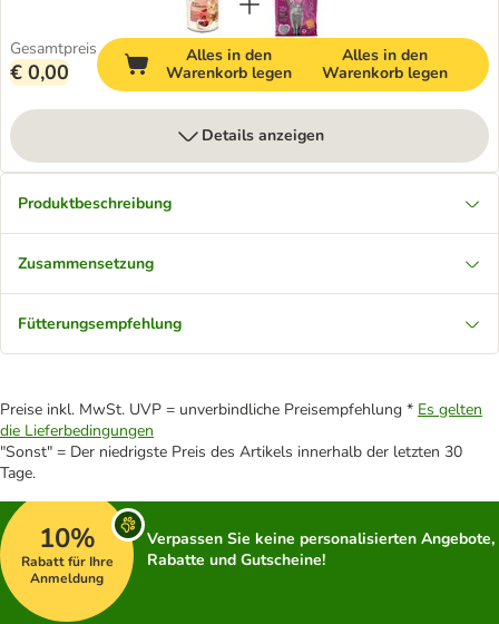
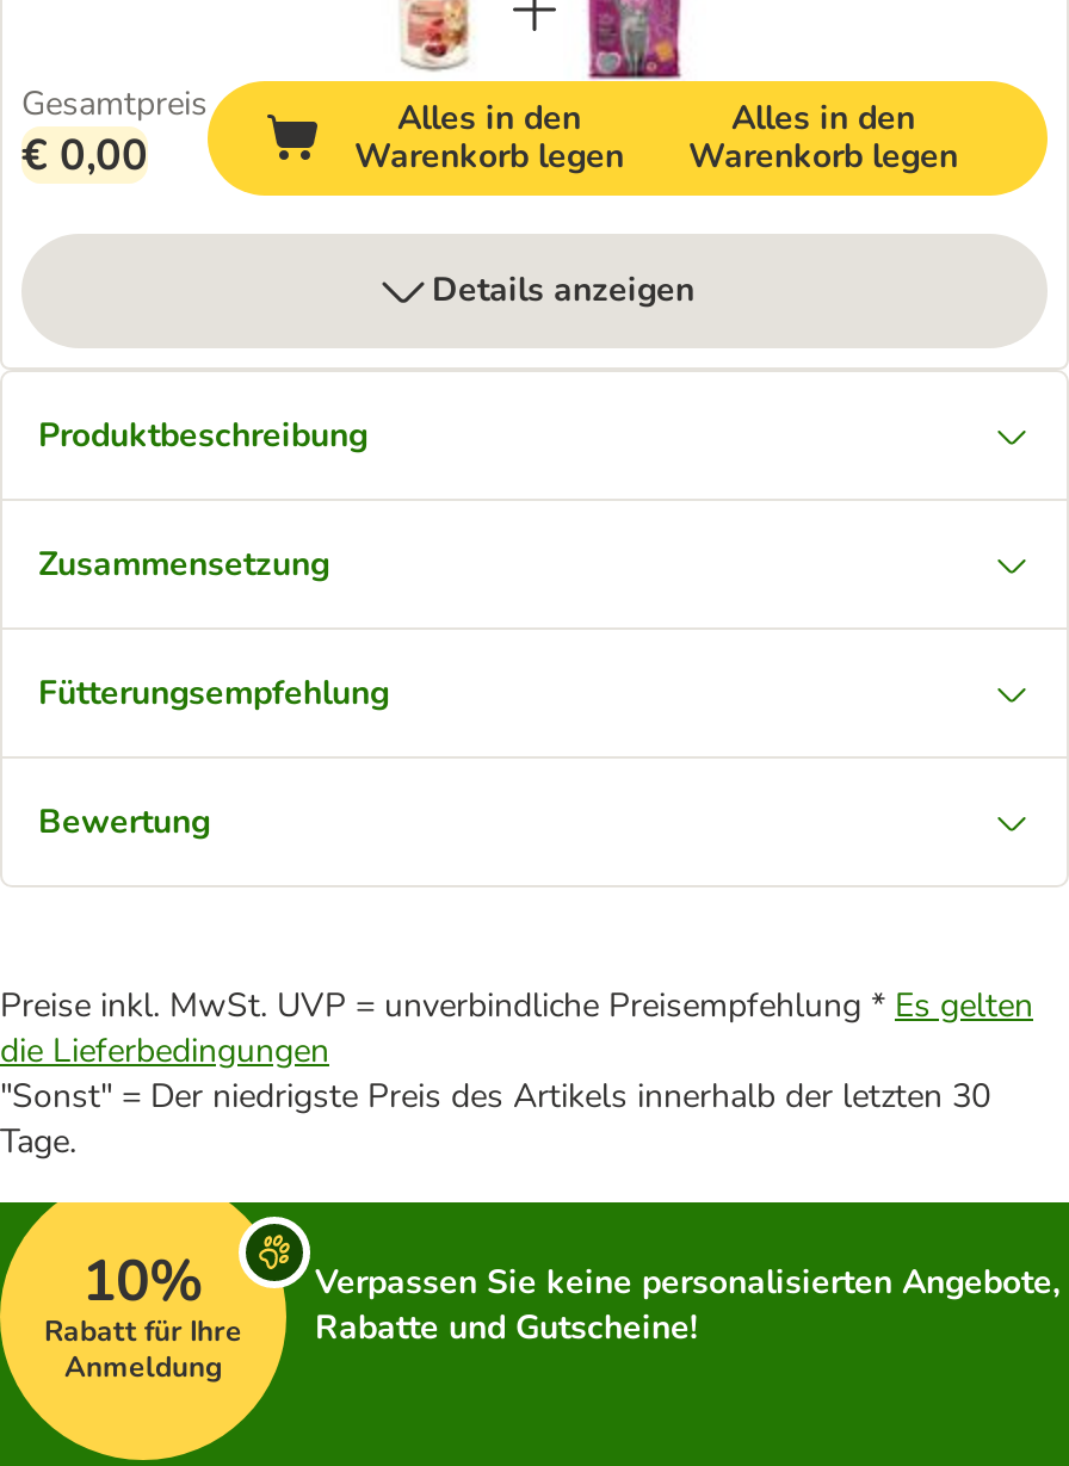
+ Bewertung
